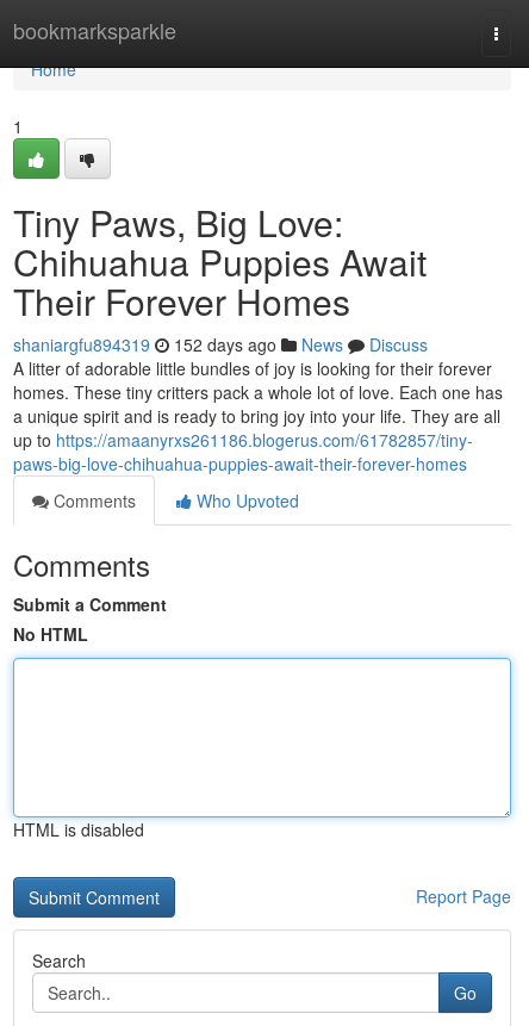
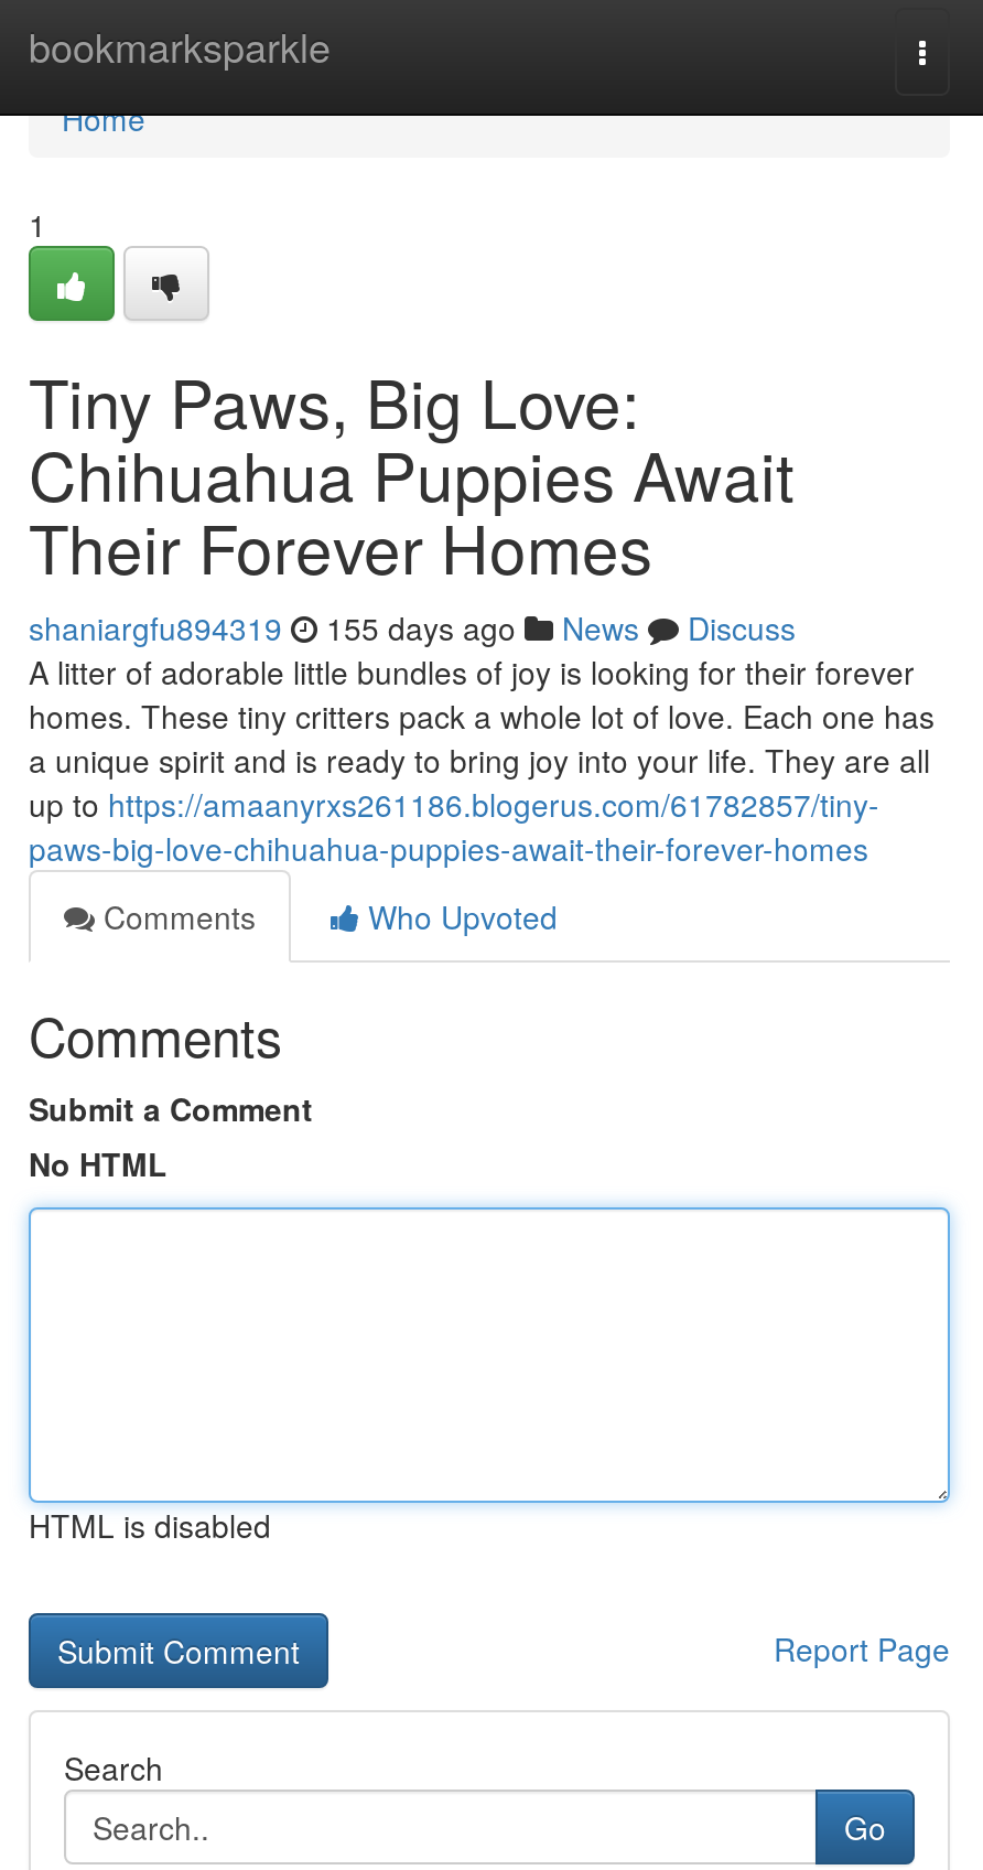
- shaniargfu894319 152 days ago News Discuss
+ shaniargfu894319 155 days ago News Discuss
